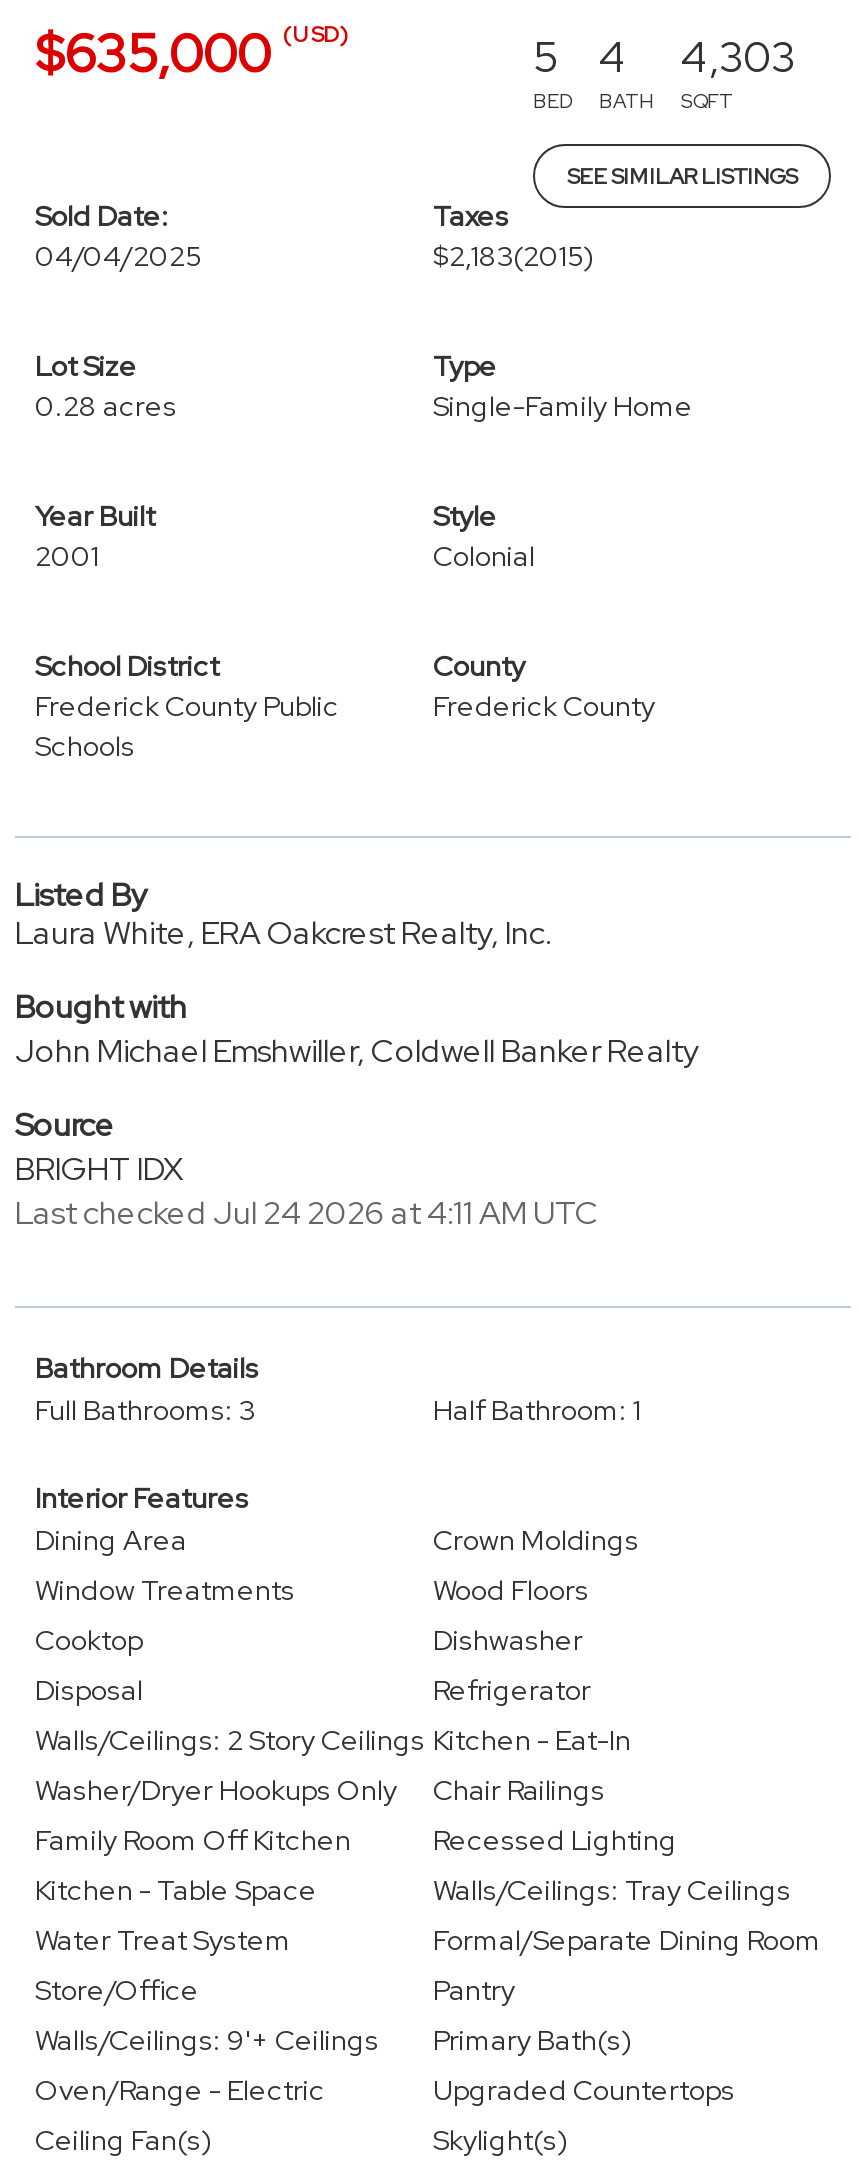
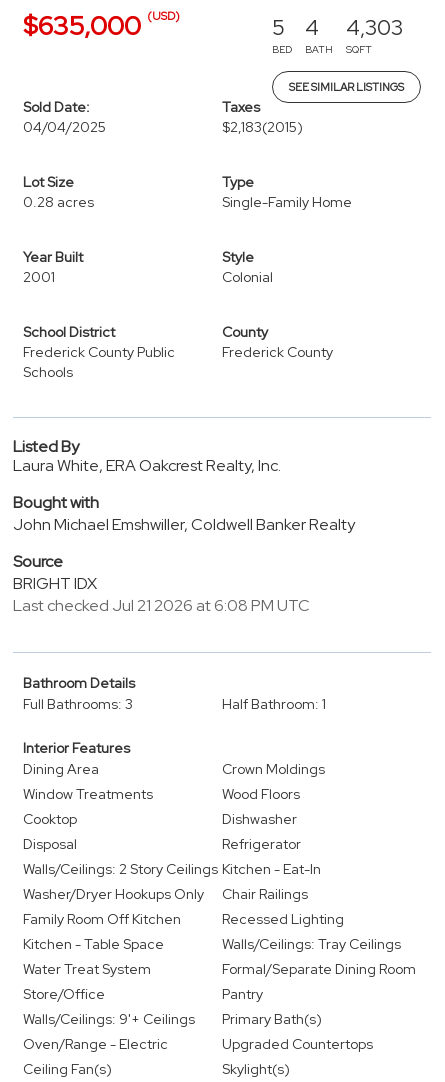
- Last checked Jul 24 2026 at 4:11 AM UTC
+ Last checked Jul 21 2026 at 6:08 PM UTC
